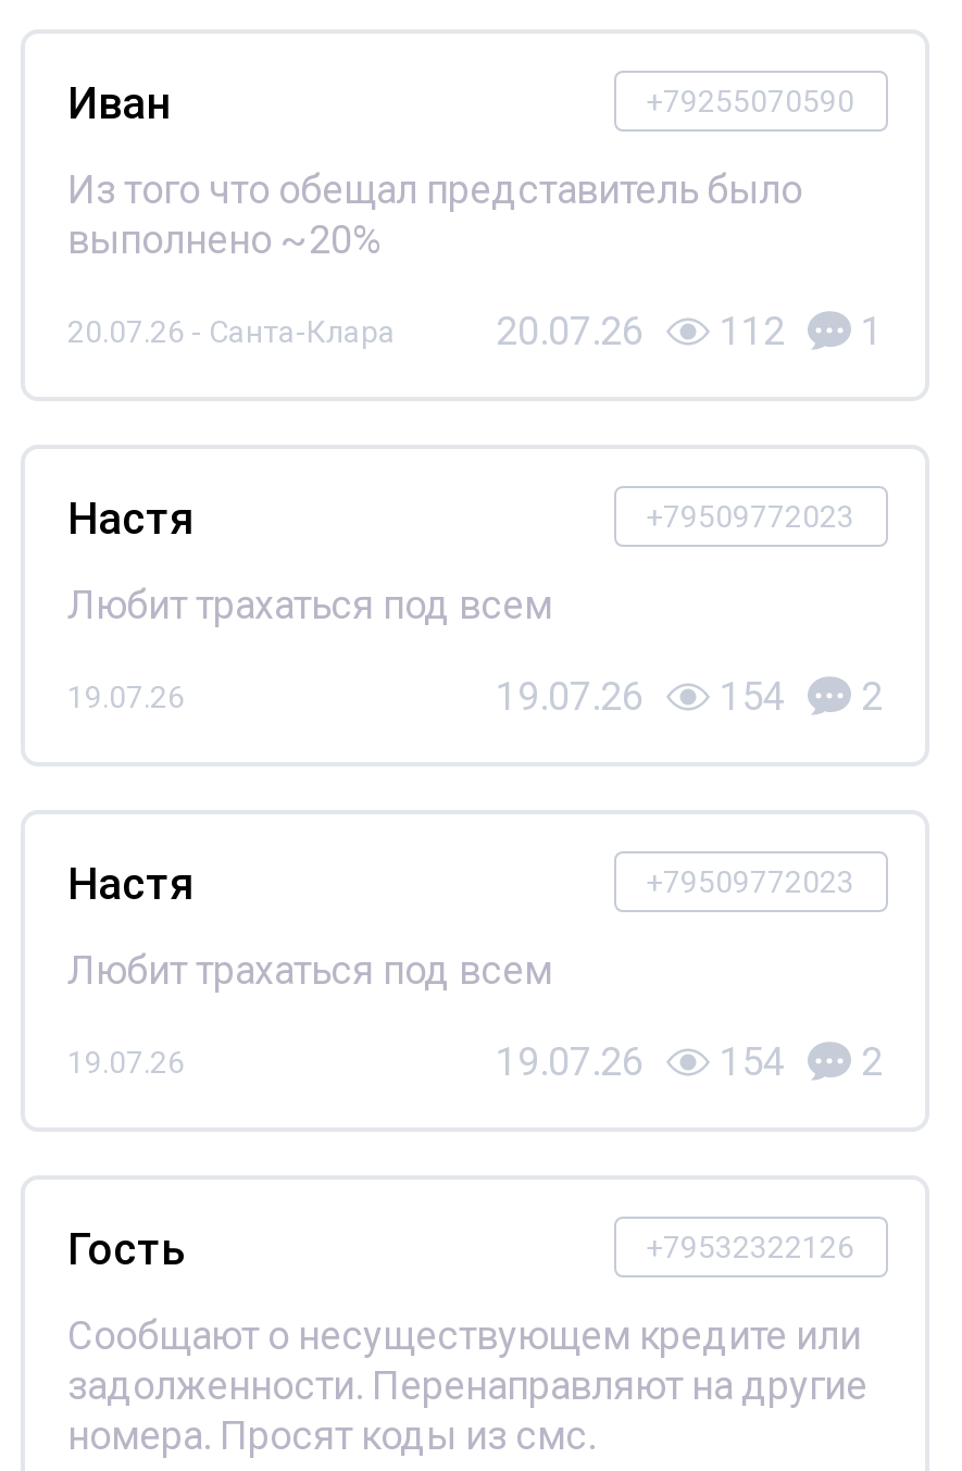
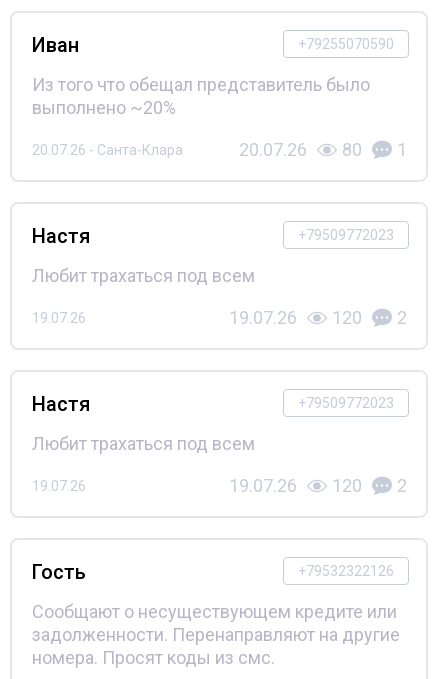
- 20.07.26 112 1
+ 20.07.26 80 1

- 19.07.26 154 2
+ 19.07.26 120 2

- 19.07.26 154 2
+ 19.07.26 120 2
